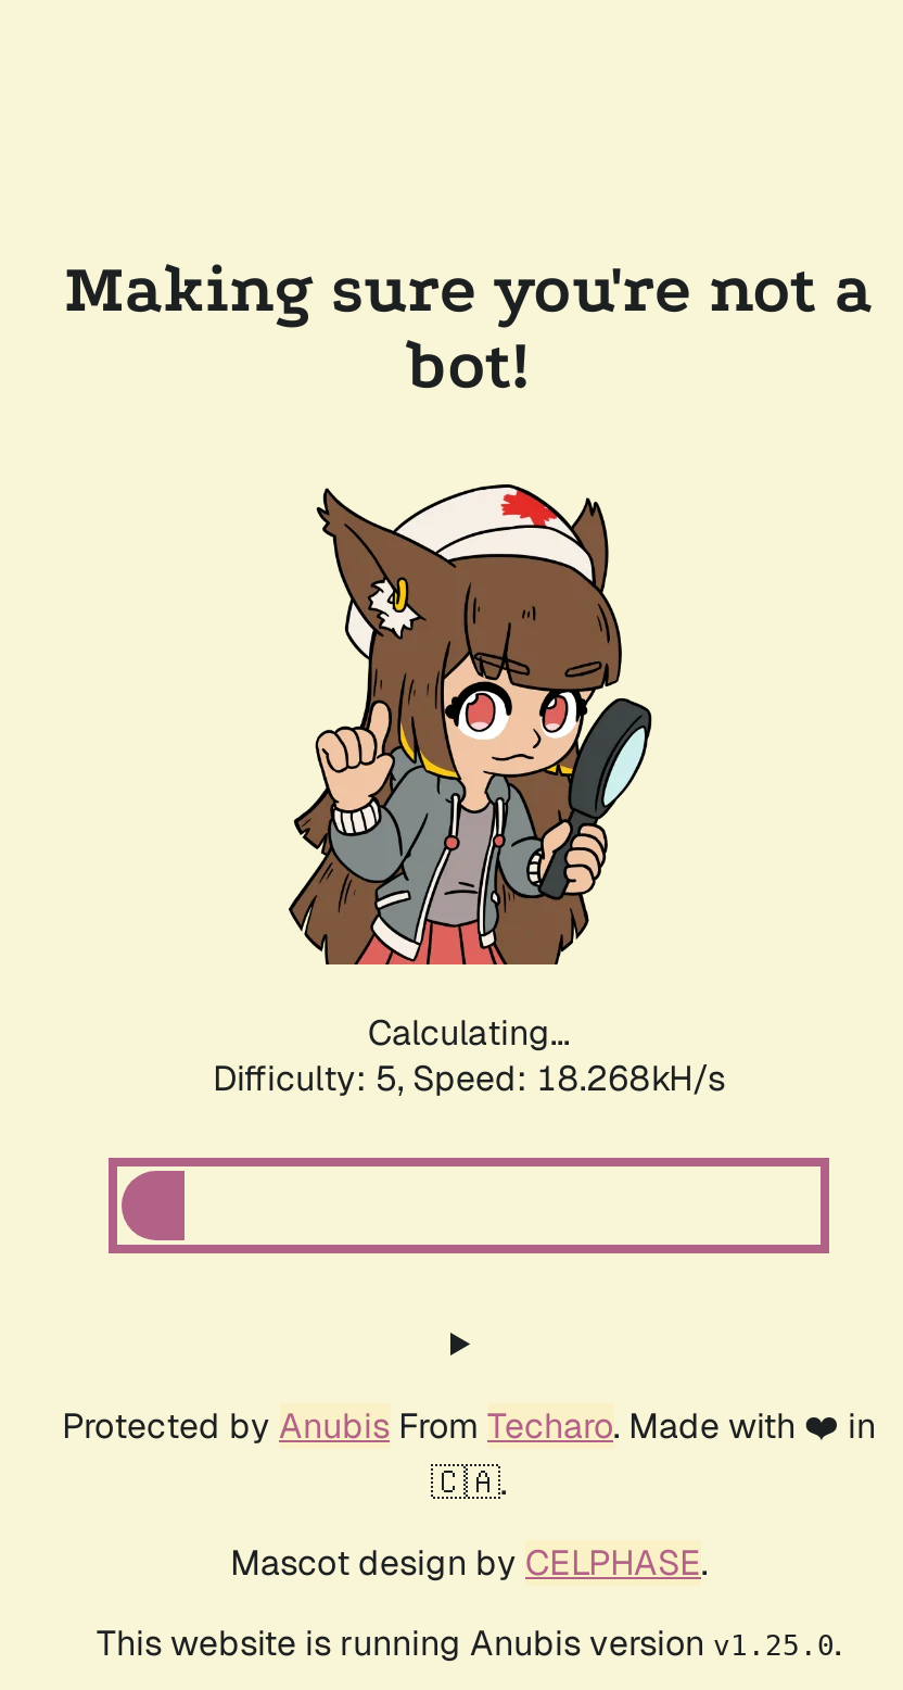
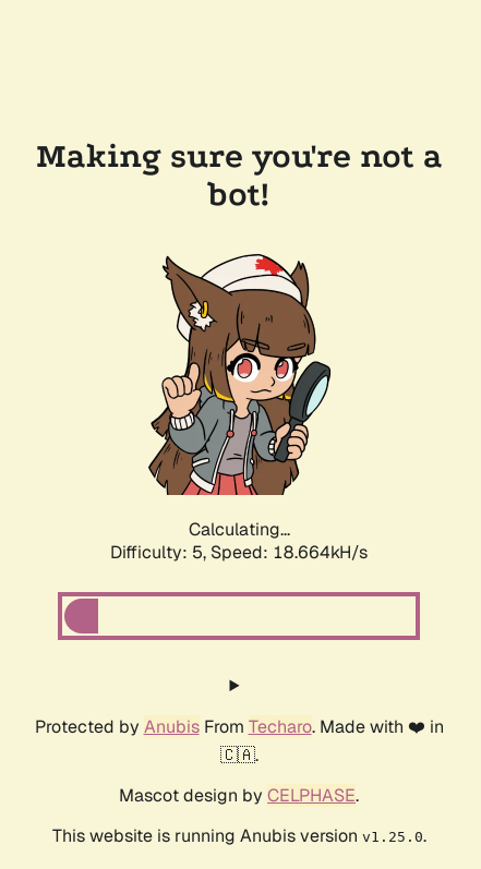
- Difficulty: 5, Speed: 18.268kH/s
+ Difficulty: 5, Speed: 18.664kH/s
